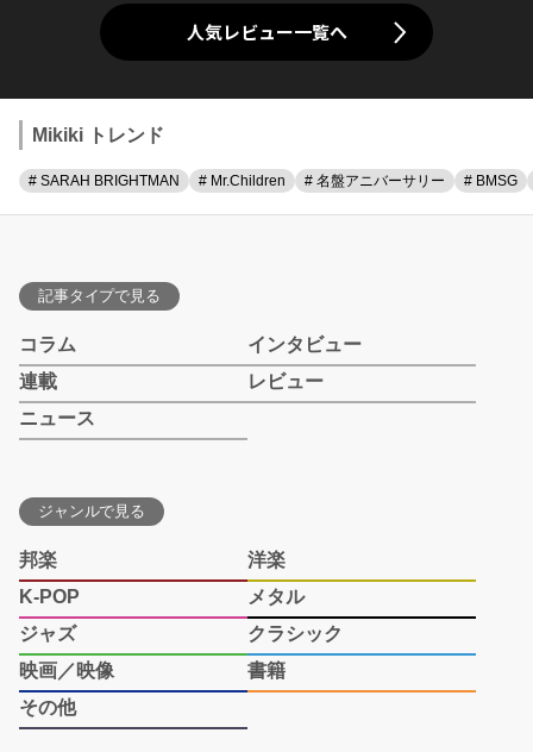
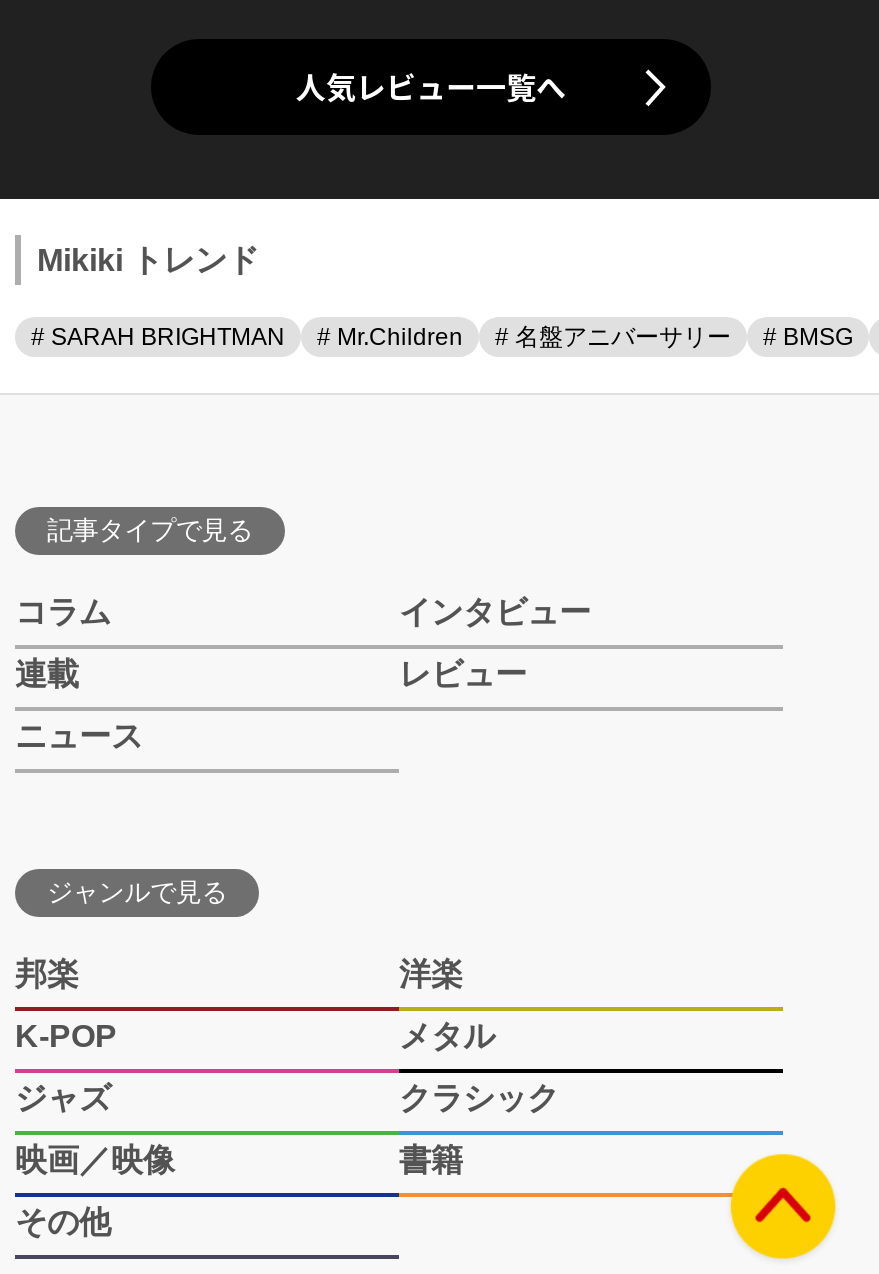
+ [image]
